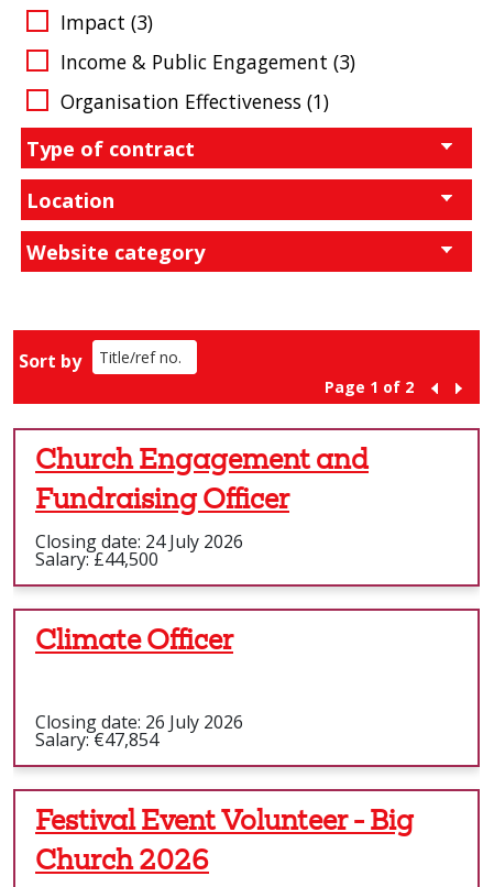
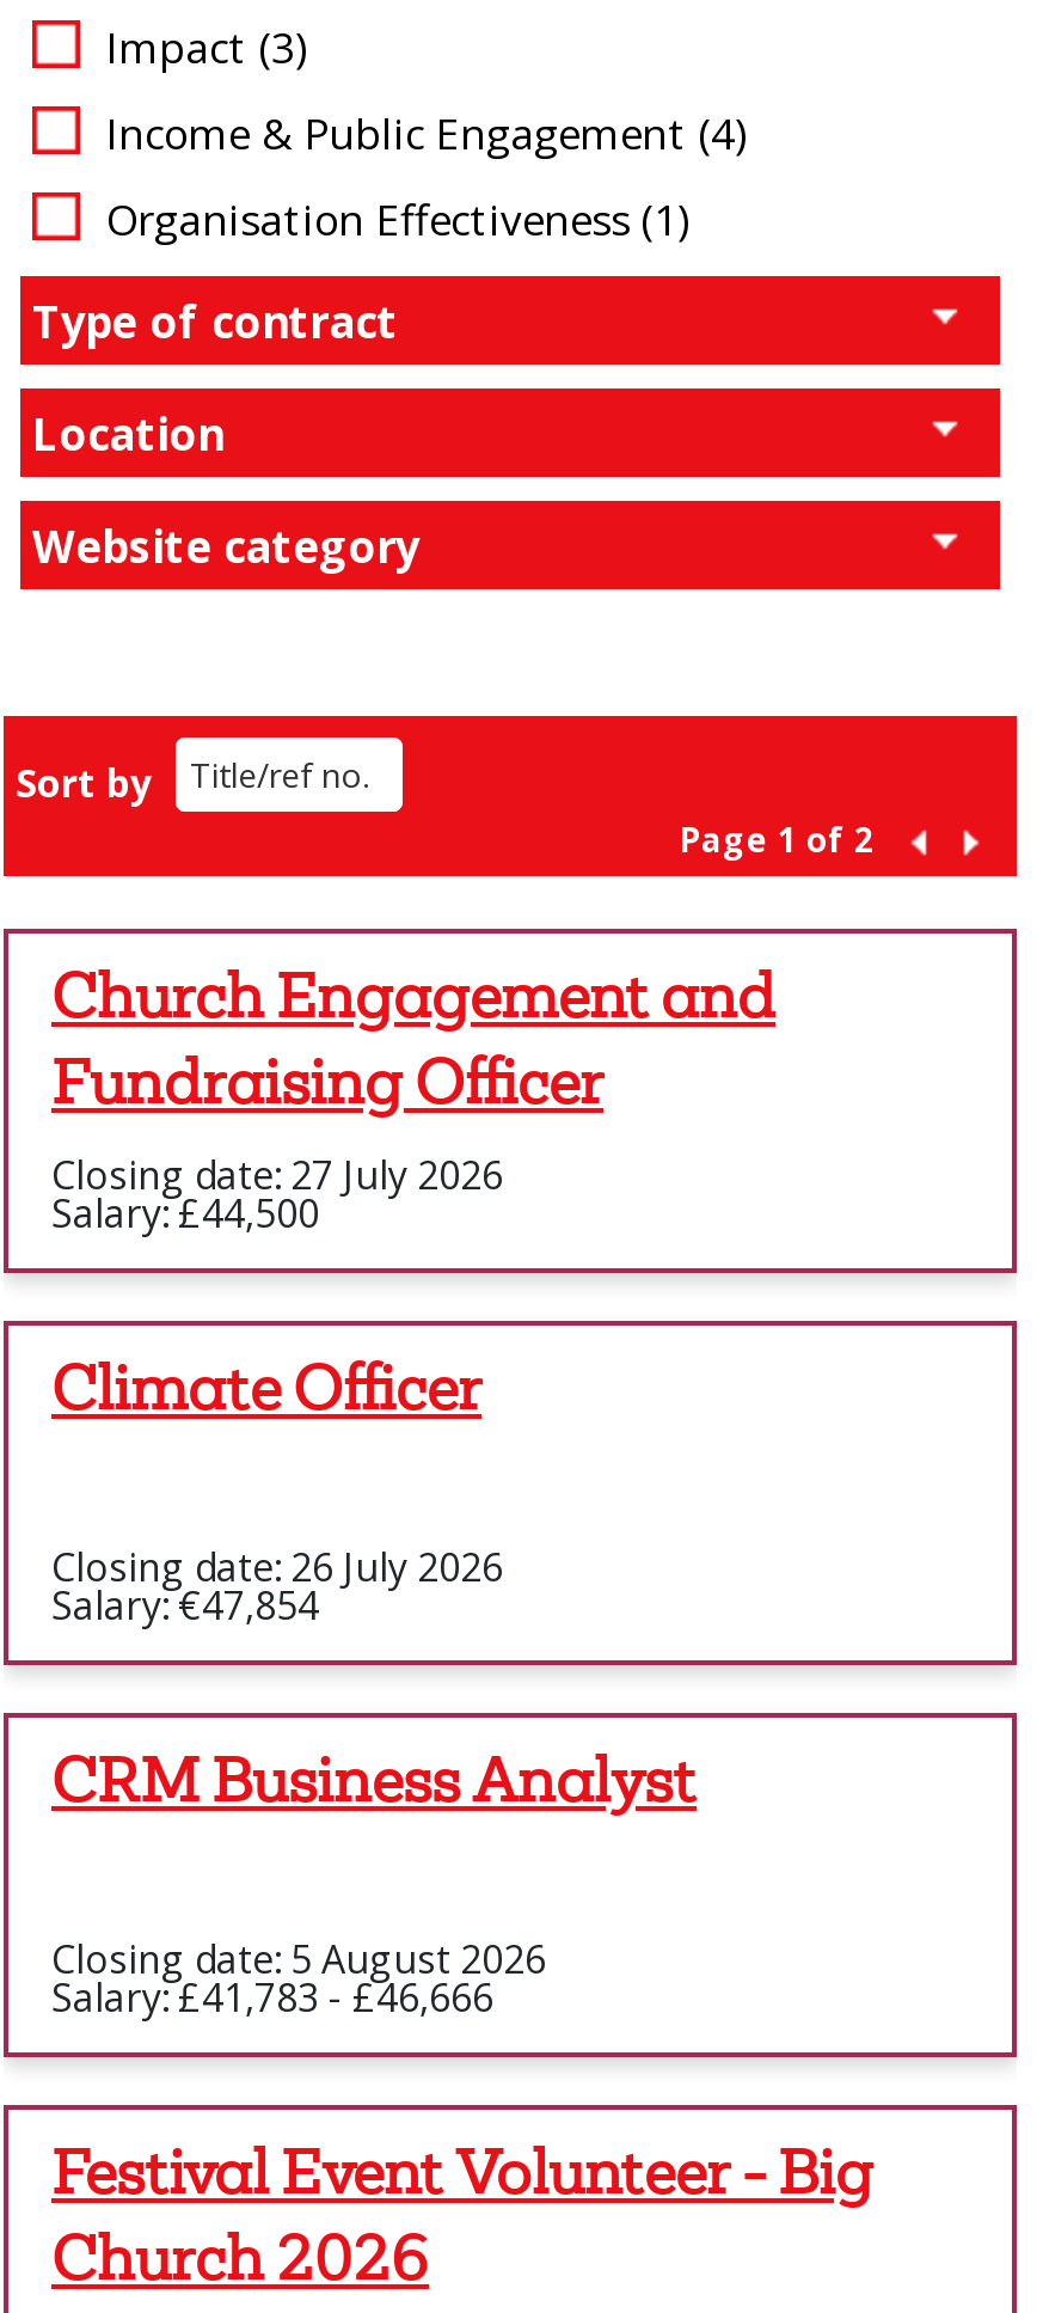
- Income & Public Engagement (3)
+ Income & Public Engagement (4)

- Closing date: 24 July 2026
+ Closing date: 27 July 2026

+ CRM Business Analyst
+ Closing date: 5 August 2026
+ Salary: £41,783 - £46,666
